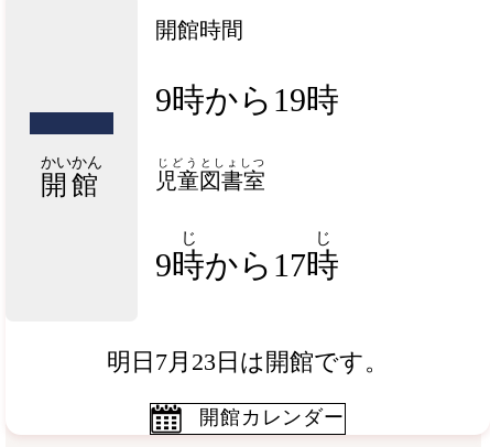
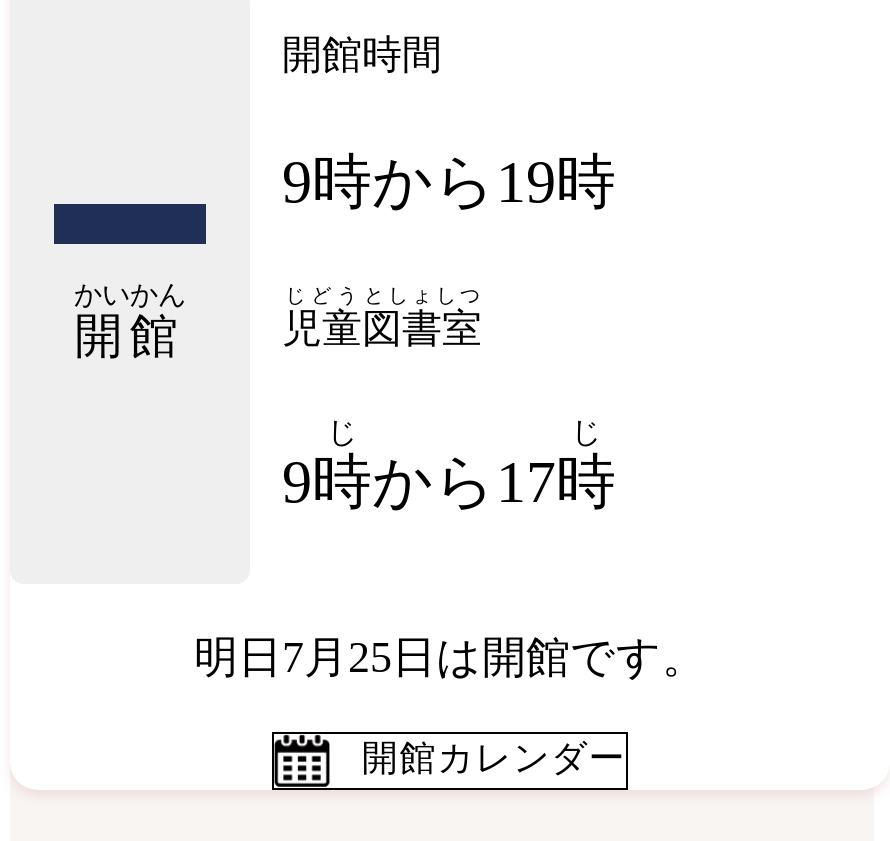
- 明日7月23日は開館です。
+ 明日7月25日は開館です。
